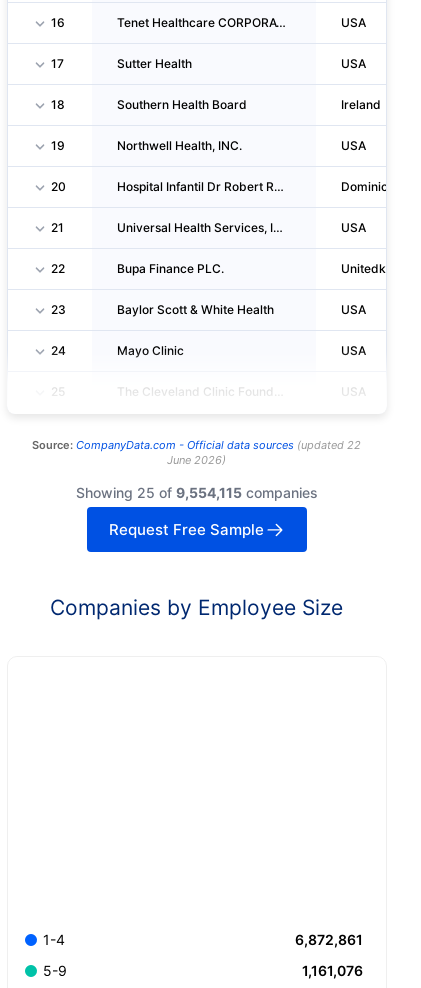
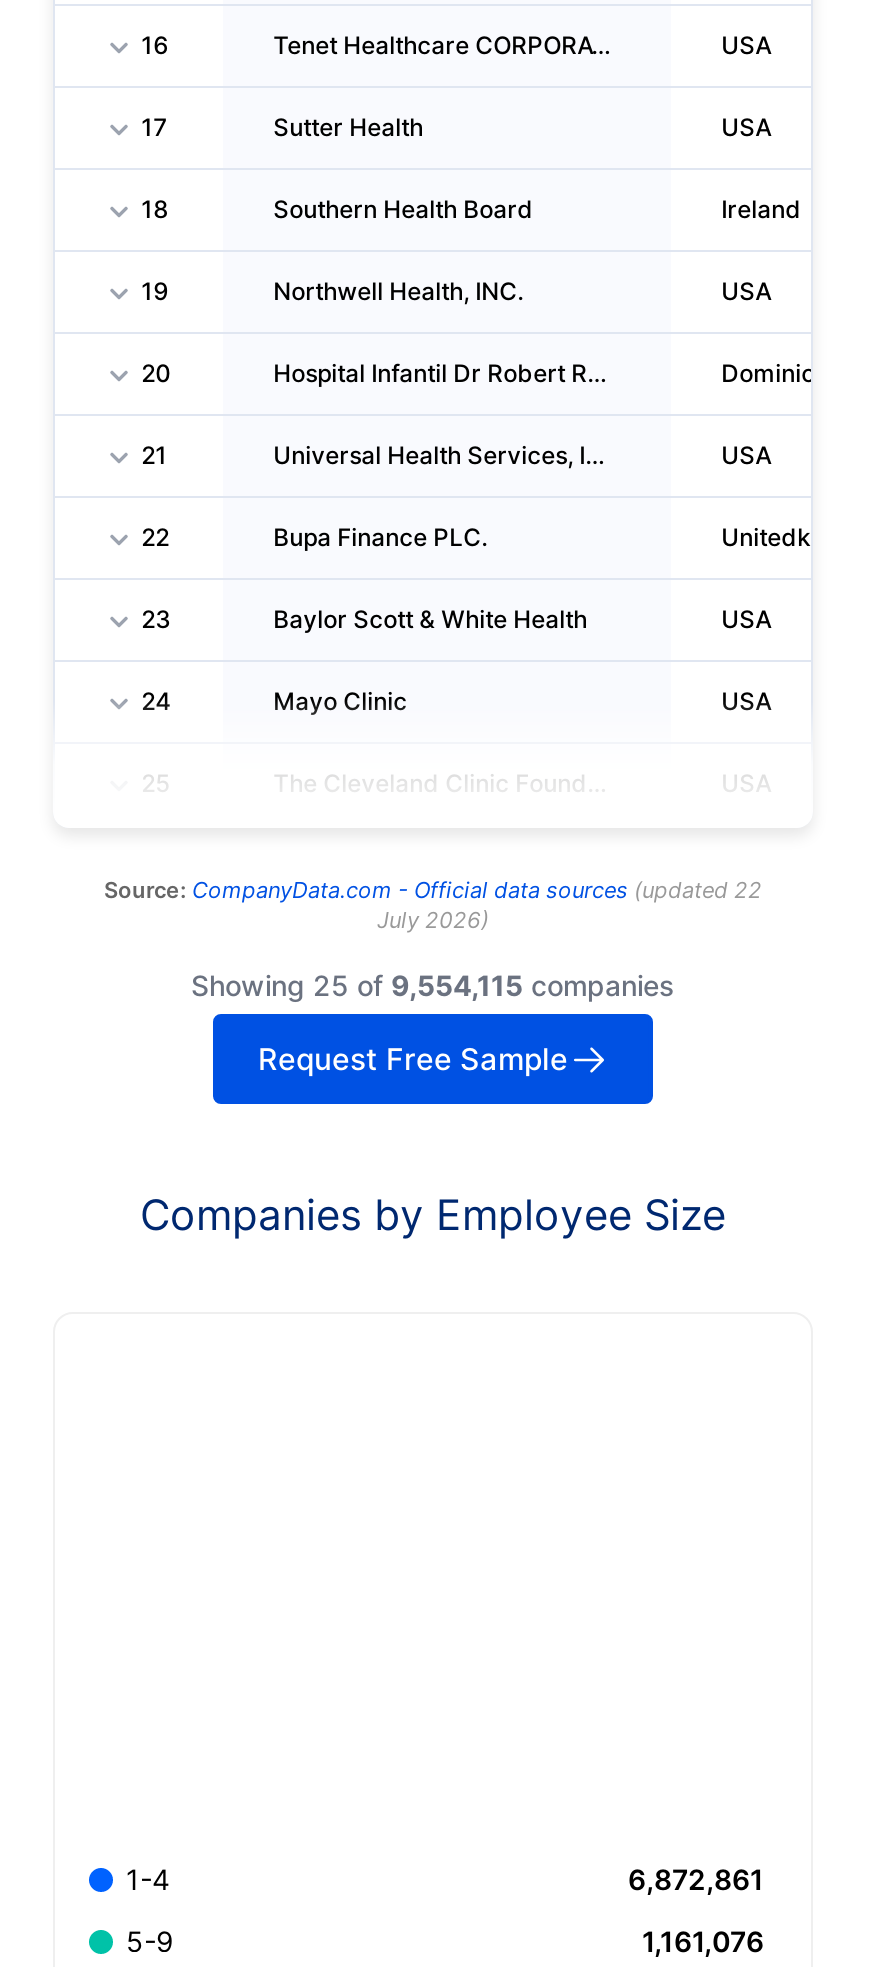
- June 2026)
+ July 2026)
